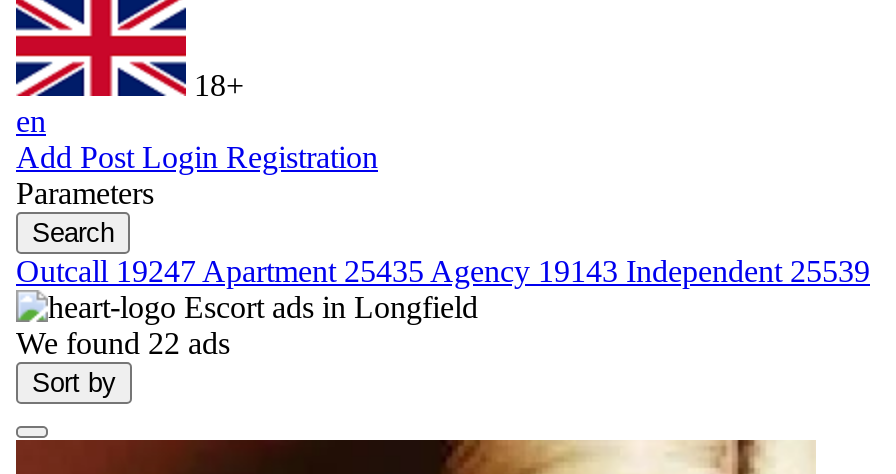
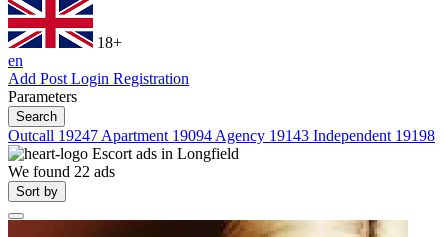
- Outcall19247 Apartment 25435 Agency 19143 Independent 25539
+ Outcall19247 Apartment 19094 Agency 19143 Independent 19198
